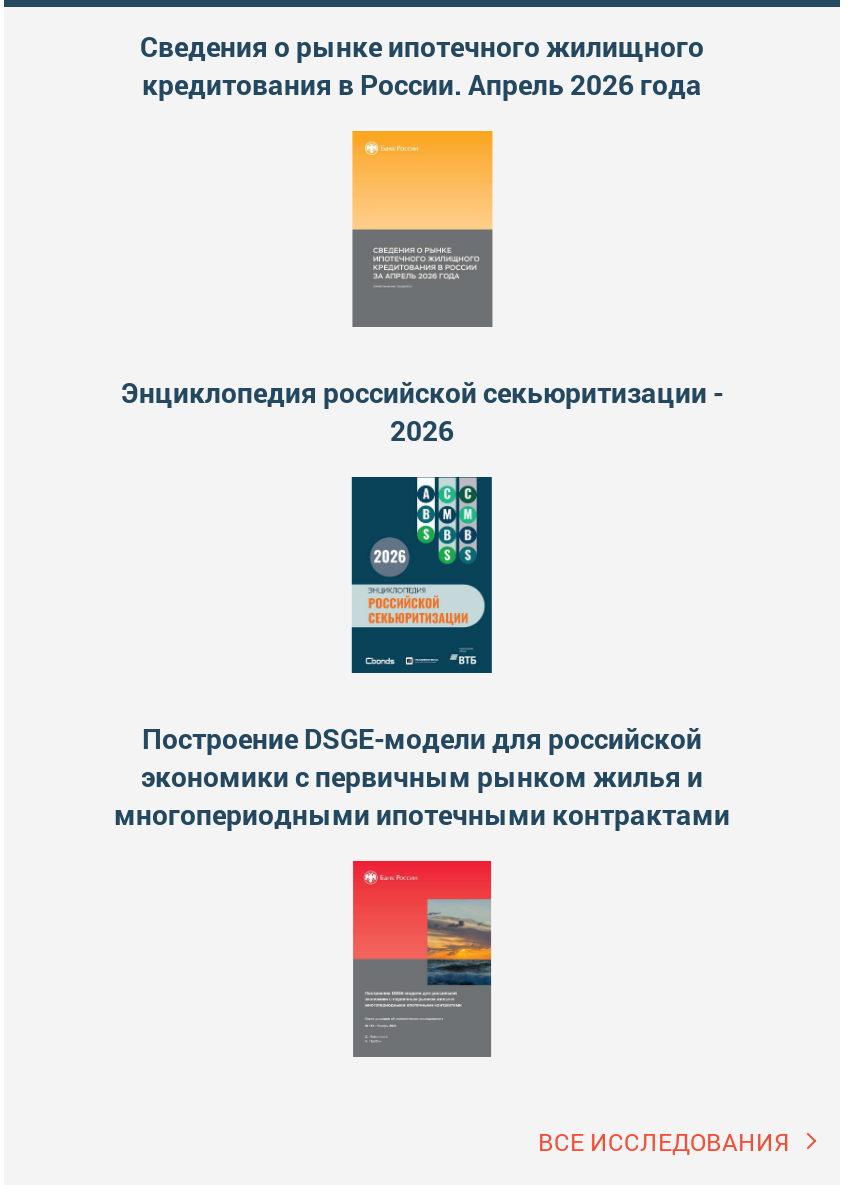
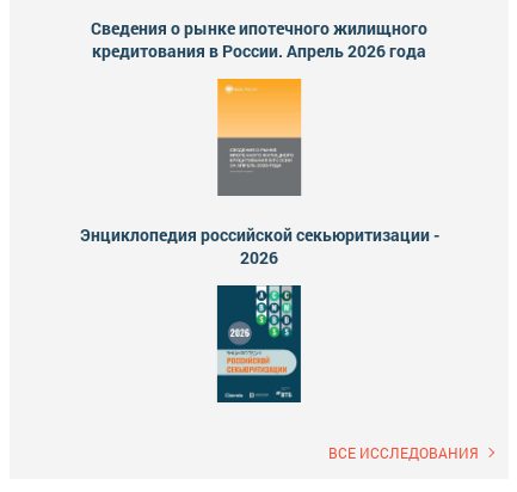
- Построение DSGE-модели для российской
- экономики с первичным рынком жилья и
- многопериодными ипотечными контрактами

- [image]
